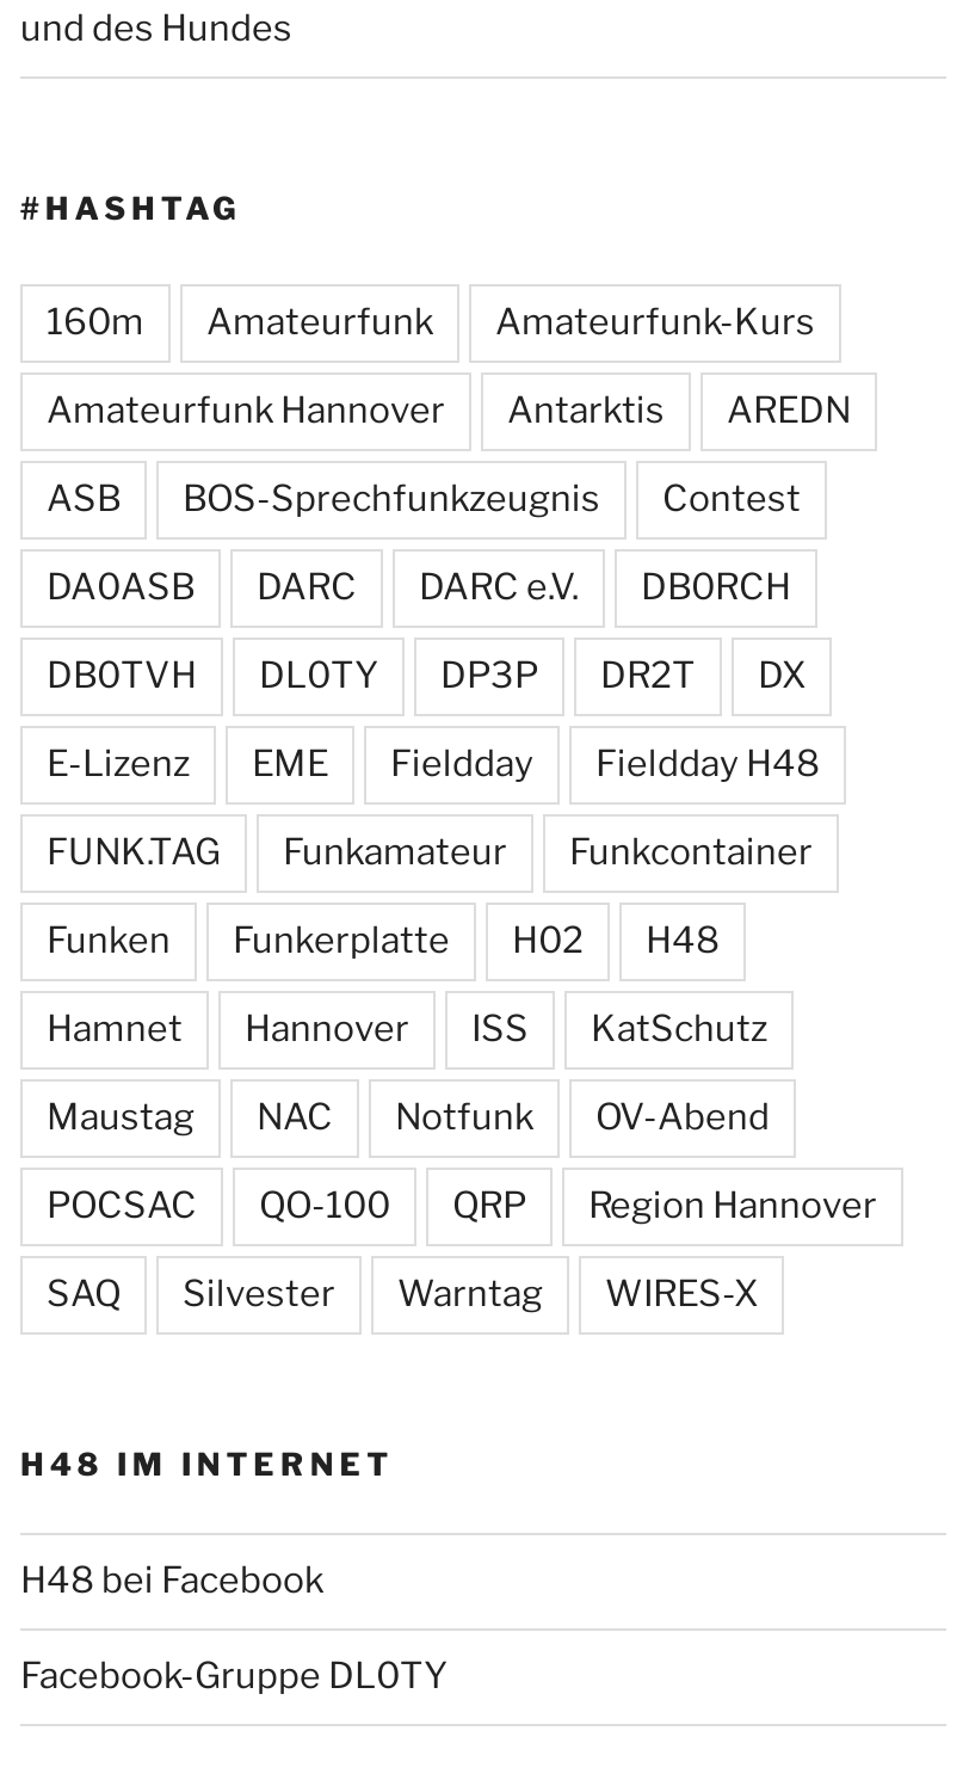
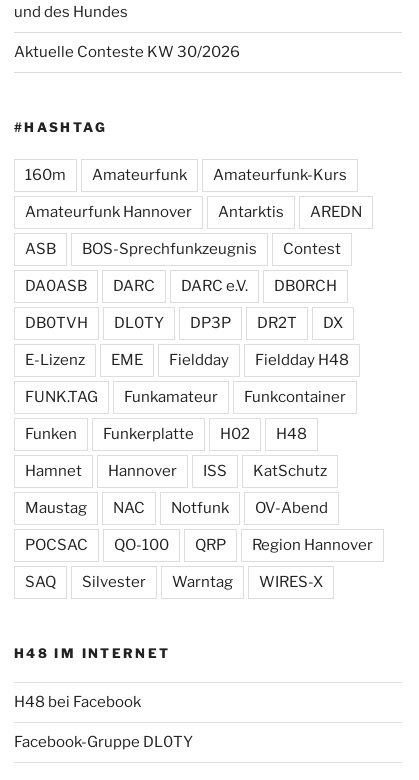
+ Aktuelle Conteste KW 30/2026
